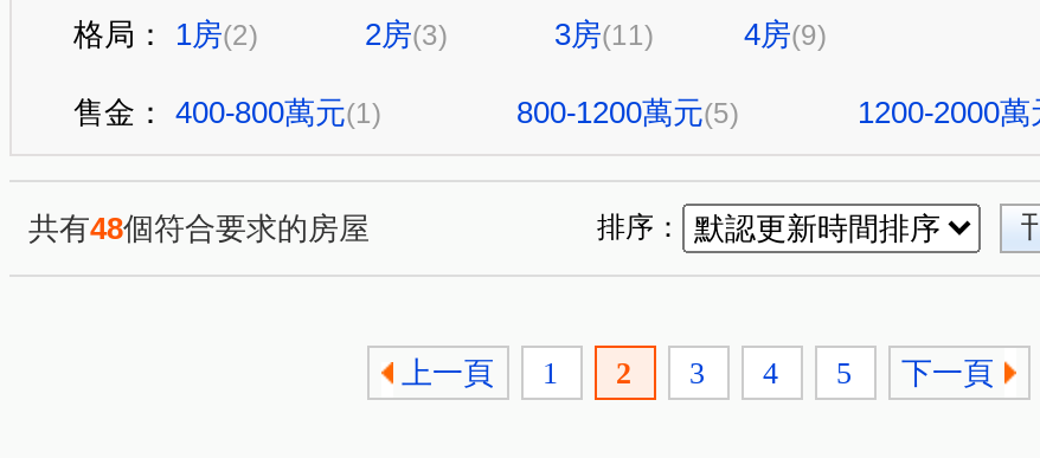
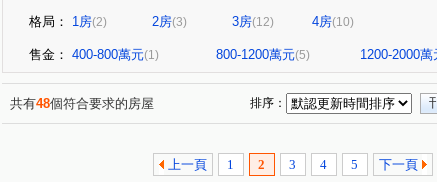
- 3房(11)
+ 3房(12)

- 4房(9)
+ 4房(10)
